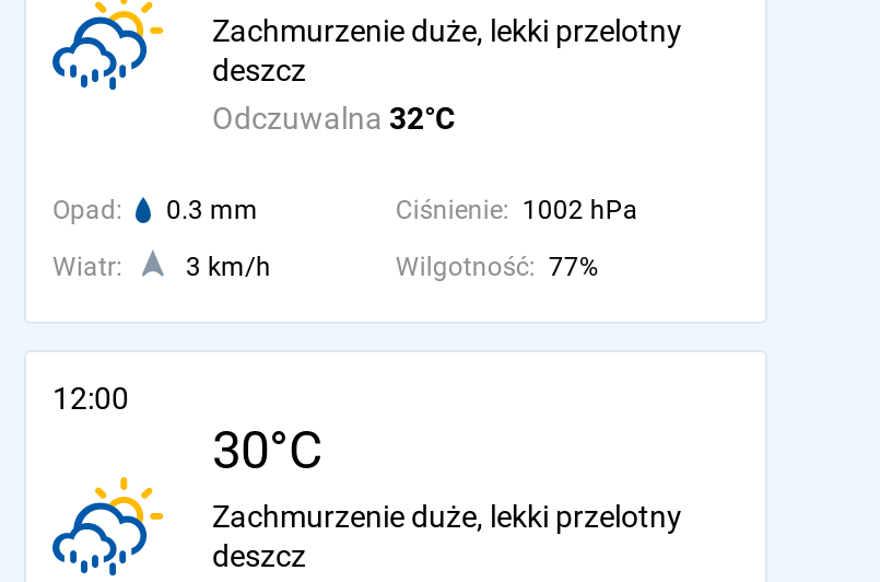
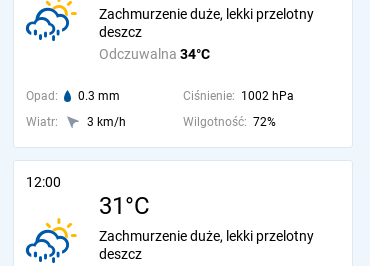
- Odczuwalna 32°C
+ Odczuwalna 34°C

- Wilgotność: 77%
+ Wilgotność: 72%

- 30°C
+ 31°C
